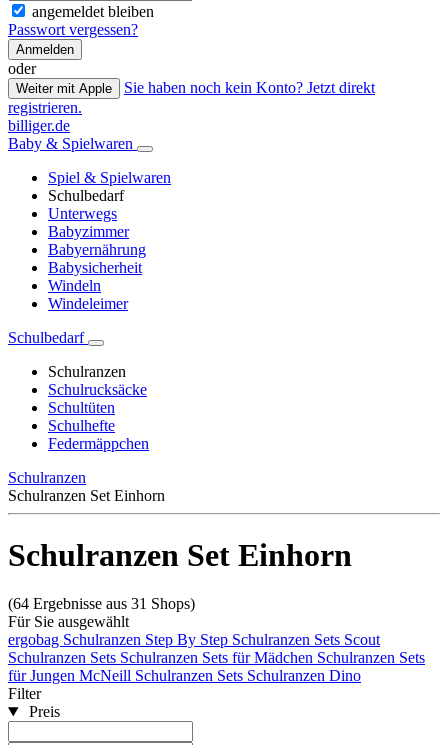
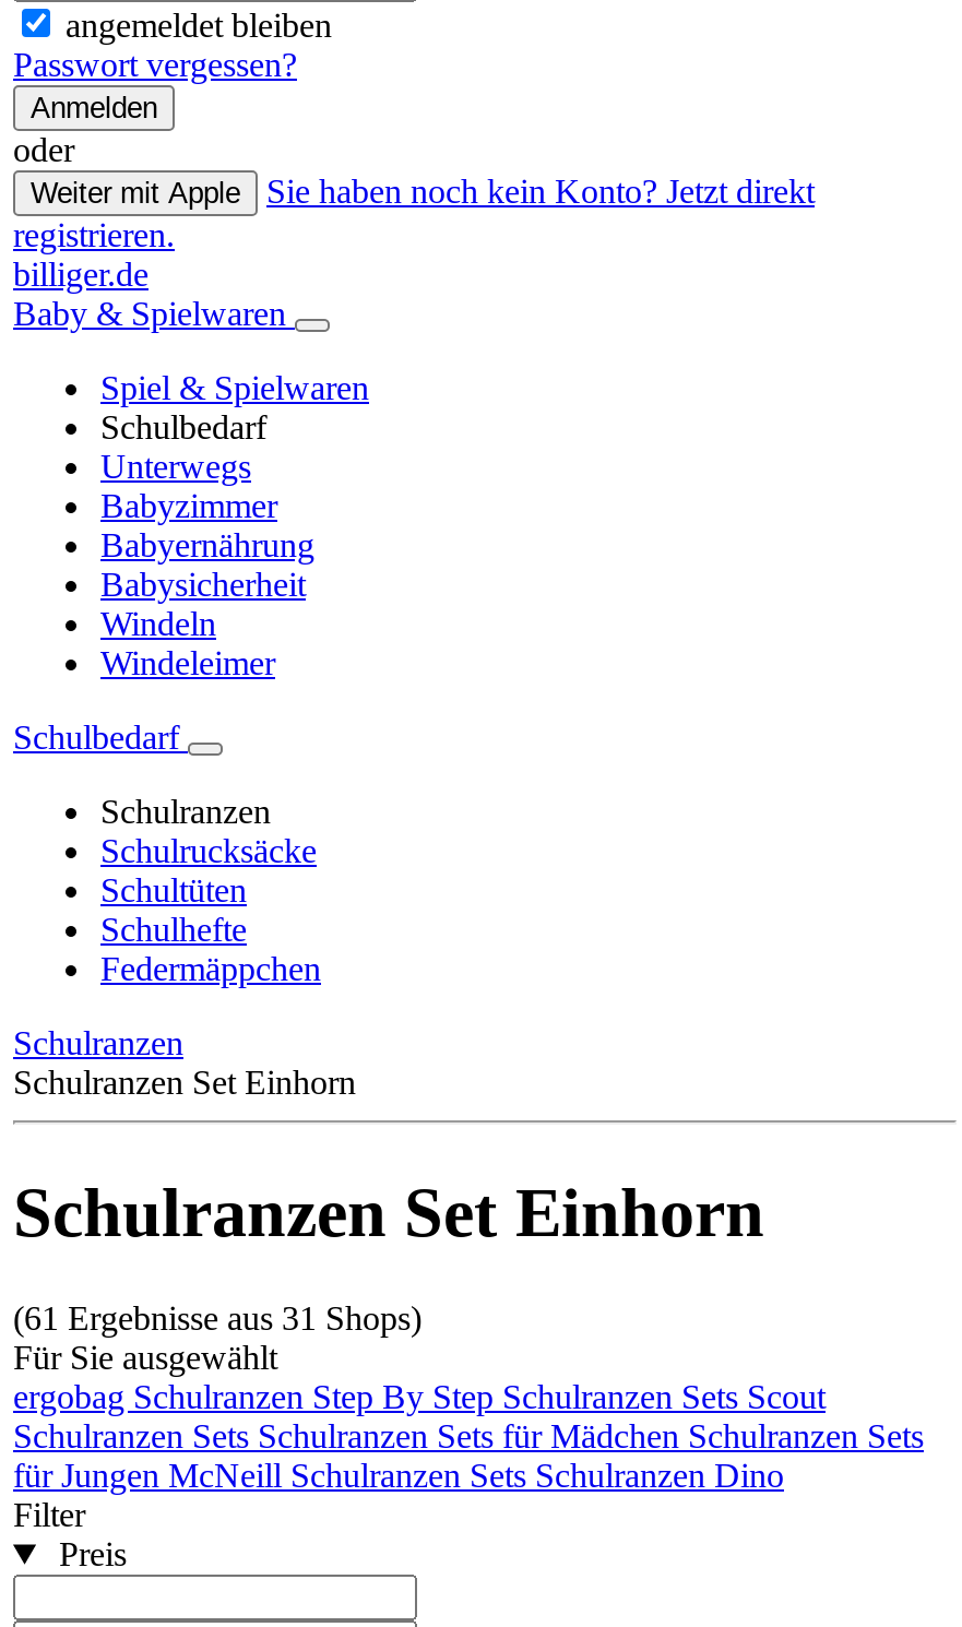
- (64 Ergebnisse aus 31 Shops)
+ (61 Ergebnisse aus 31 Shops)
